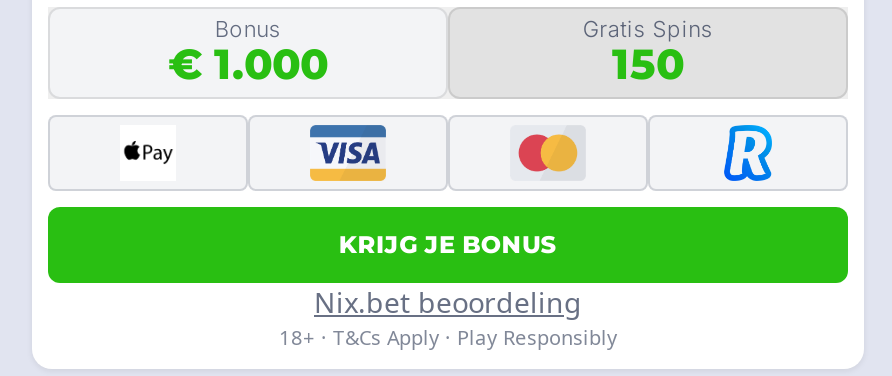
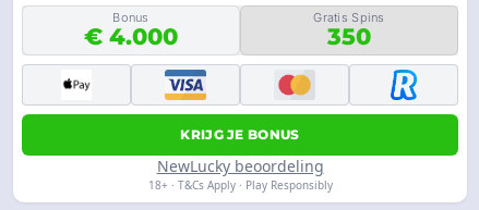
- € 1.000
+ € 4.000

- 150
+ 350

- Nix.bet beoordeling
+ NewLucky beoordeling
